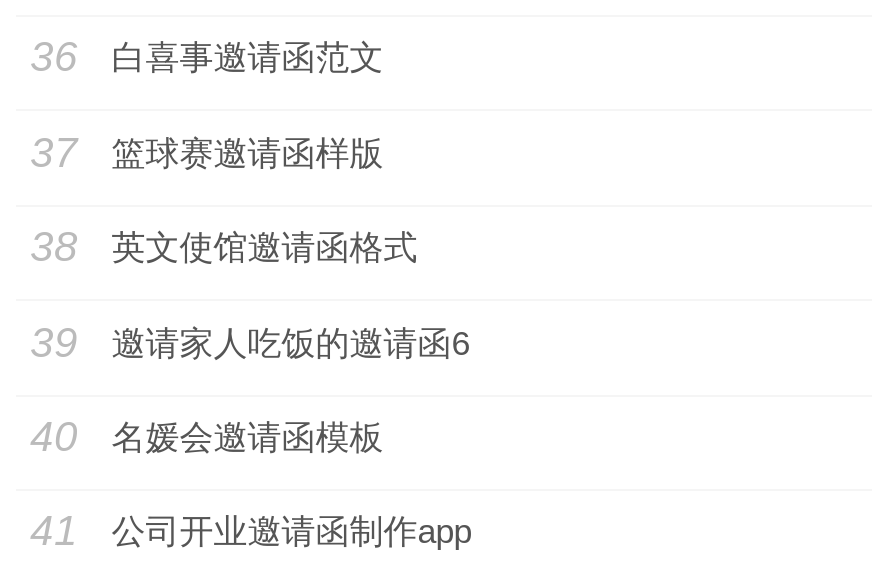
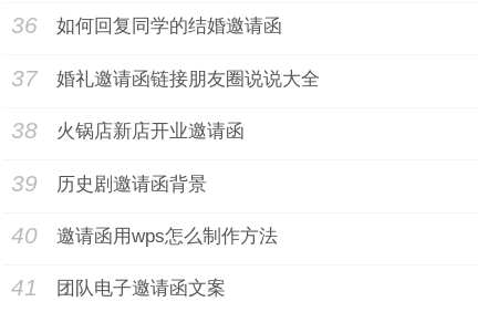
- 白喜事邀请函范文
+ 如何回复同学的结婚邀请函

- 篮球赛邀请函样版
+ 婚礼邀请函链接朋友圈说说大全

- 英文使馆邀请函格式
+ 火锅店新店开业邀请函

- 邀请家人吃饭的邀请函6
+ 历史剧邀请函背景

- 名媛会邀请函模板
+ 邀请函用wps怎么制作方法

- 公司开业邀请函制作app
+ 团队电子邀请函文案
